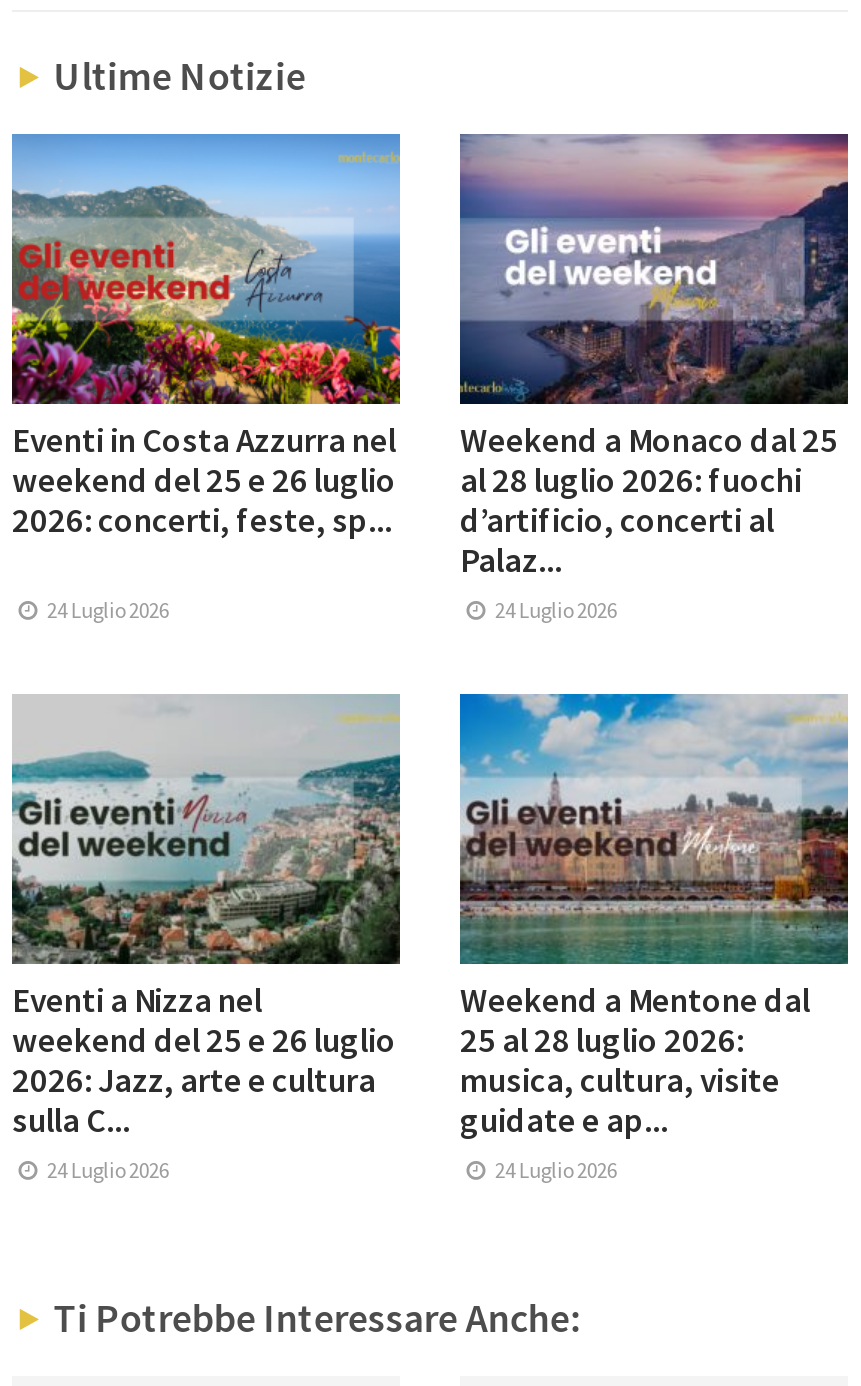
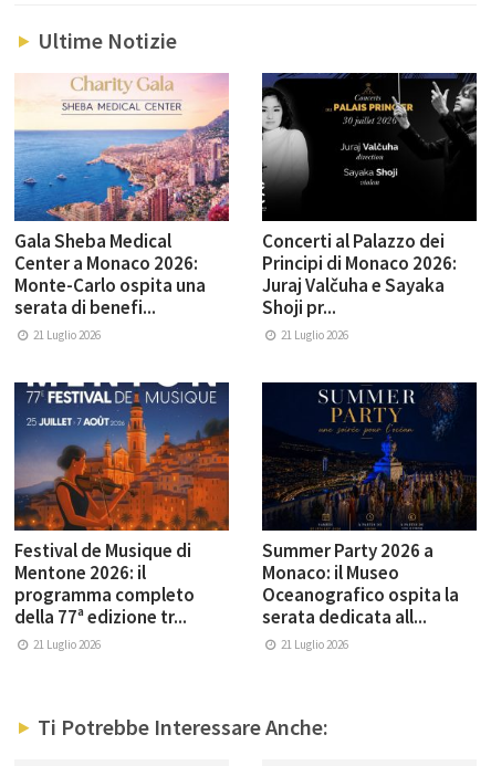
- [image]
- Eventi in Costa Azzurra nel
- weekend del 25 e 26 luglio
- 2026: concerti, feste, sp...
- 24 Luglio 2026
+ [image]
+ Gala Sheba Medical
+ Center a Monaco 2026:
+ Monte-Carlo ospita una
+ serata di benefi...
+ 21 Luglio 2026

- [image]
- Weekend a Monaco dal 25
- al 28 luglio 2026: fuochi
- d’artificio, concerti al
- Palaz...
- 24 Luglio 2026
+ [image]
+ Concerti al Palazzo dei
+ Principi di Monaco 2026:
+ Juraj Valčuha e Sayaka
+ Shoji pr...
+ 21 Luglio 2026

- [image]
- Eventi a Nizza nel
- weekend del 25 e 26 luglio
- 2026: Jazz, arte e cultura
- sulla C...
- 24 Luglio 2026
+ [image]
+ Festival de Musique di
+ Mentone 2026: il
+ programma completo
+ della 77ª edizione tr...
+ 21 Luglio 2026

- [image]
- Weekend a Mentone dal
- 25 al 28 luglio 2026:
- musica, cultura, visite
- guidate e ap...
- 24 Luglio 2026
+ [image]
+ Summer Party 2026 a
+ Monaco: il Museo
+ Oceanografico ospita la
+ serata dedicata all...
+ 21 Luglio 2026
